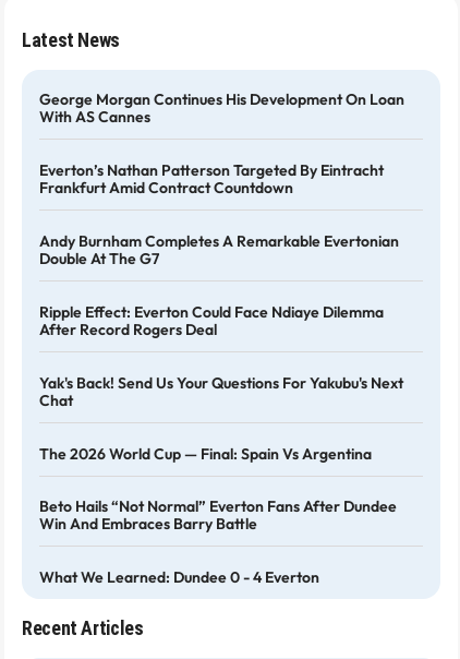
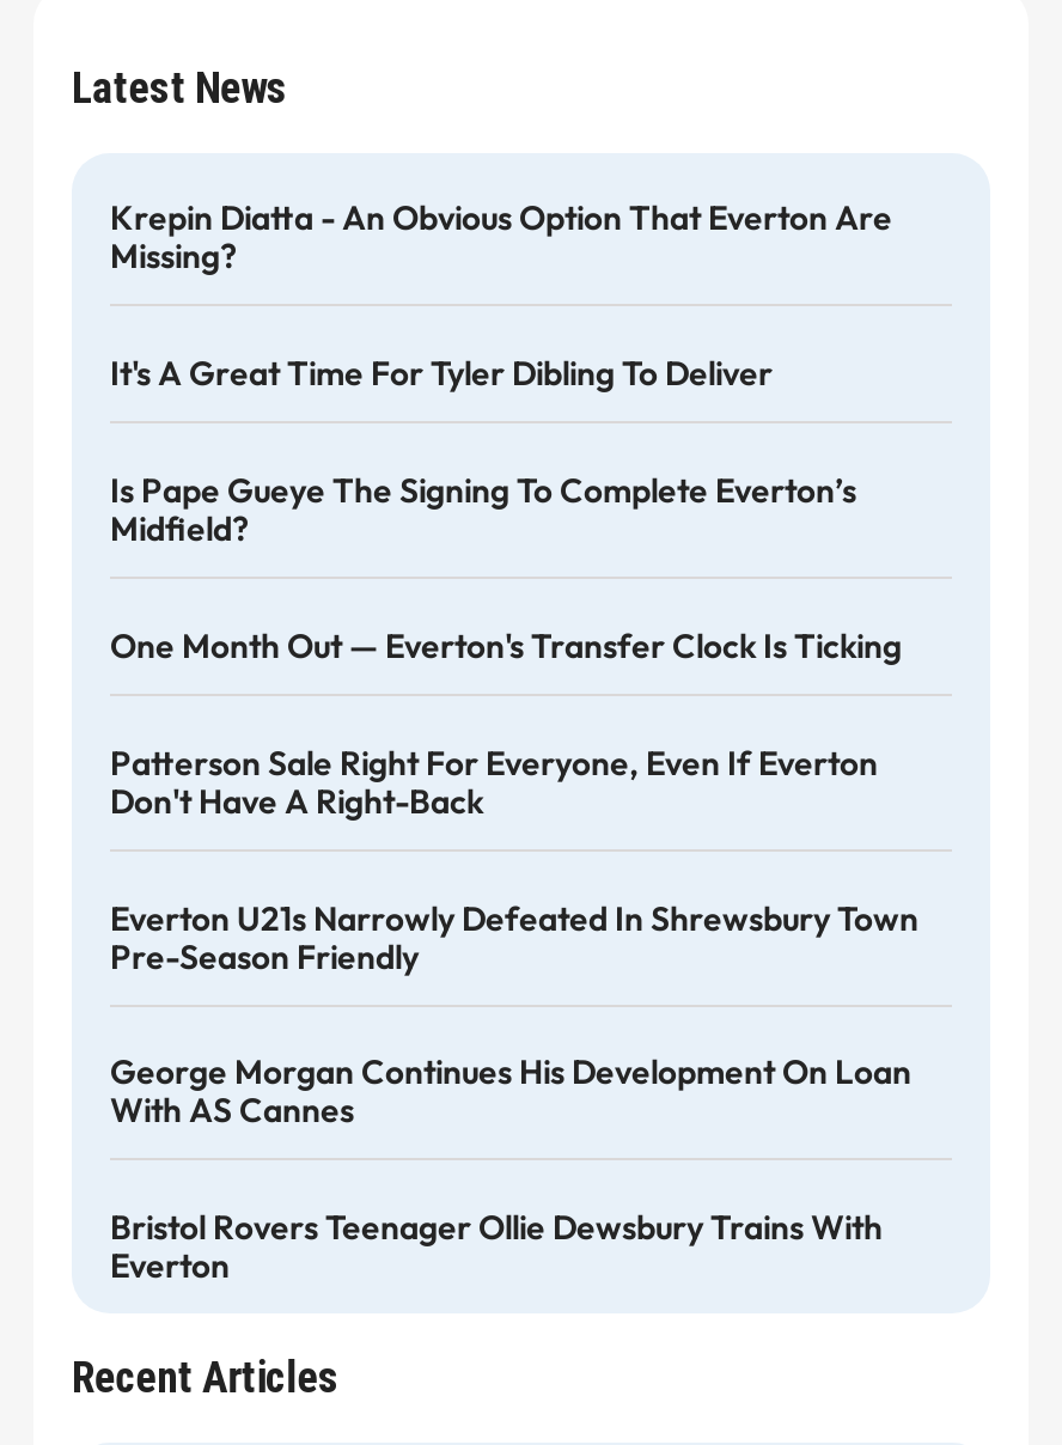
+ Krepin Diatta - An Obvious Option That Everton Are
+ Missing?
+ It's A Great Time For Tyler Dibling To Deliver
+ Is Pape Gueye The Signing To Complete Everton’s
+ Midfield?
+ One Month Out — Everton's Transfer Clock Is Ticking
+ Patterson Sale Right For Everyone, Even If Everton
+ Don't Have A Right-Back
+ Everton U21s Narrowly Defeated In Shrewsbury Town
+ Pre-Season Friendly

moved down: George Morgan Continues His Development On Loan | With AS Cannes

- Everton’s Nathan Patterson Targeted By Eintracht
- Frankfurt Amid Contract Countdown
- Andy Burnham Completes A Remarkable Evertonian
- Double At The G7
- Ripple Effect: Everton Could Face Ndiaye Dilemma
- After Record Rogers Deal
- Yak's Back! Send Us Your Questions For Yakubu's Next
- Chat
- The 2026 World Cup — Final: Spain Vs Argentina
- Beto Hails “not Normal” Everton Fans After Dundee
- Win And Embraces Barry Battle
- What We Learned: Dundee 0 - 4 Everton
+ Bristol Rovers Teenager Ollie Dewsbury Trains With
+ Everton
